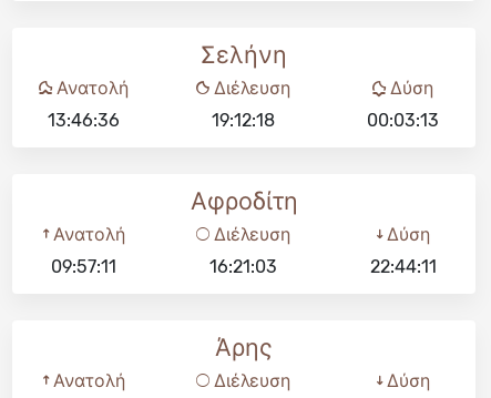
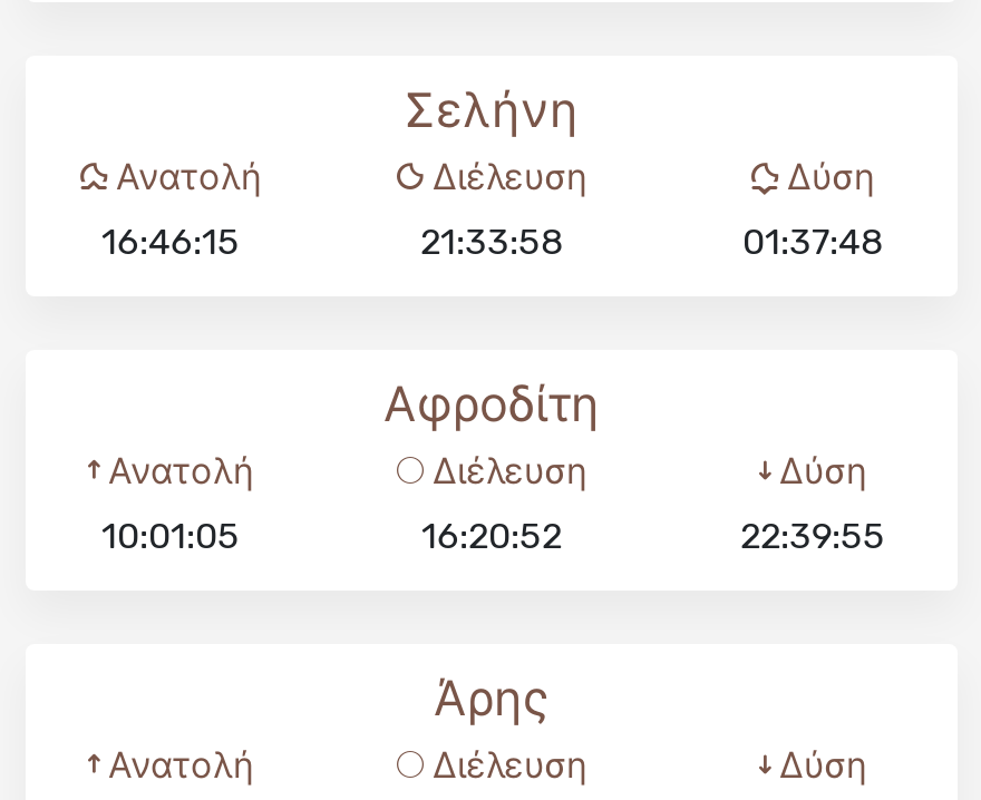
- 13:46:36
+ 16:46:15

- 19:12:18
+ 21:33:58

- 00:03:13
+ 01:37:48

- 09:57:11
+ 10:01:05

- 16:21:03
+ 16:20:52

- 22:44:11
+ 22:39:55
